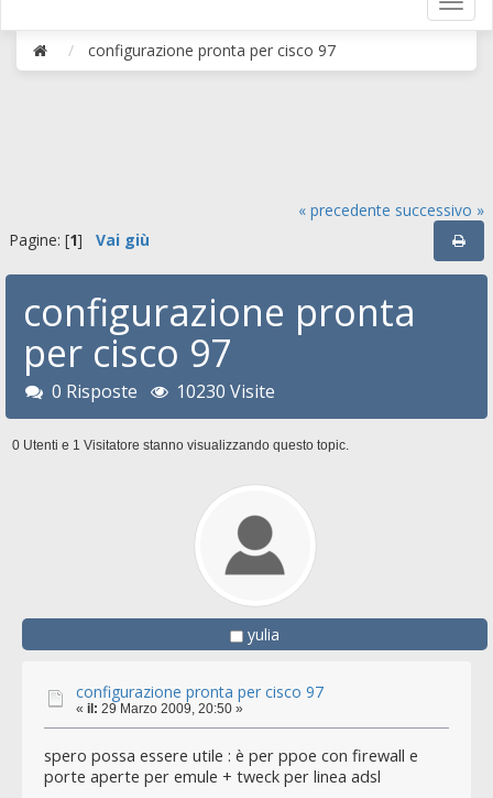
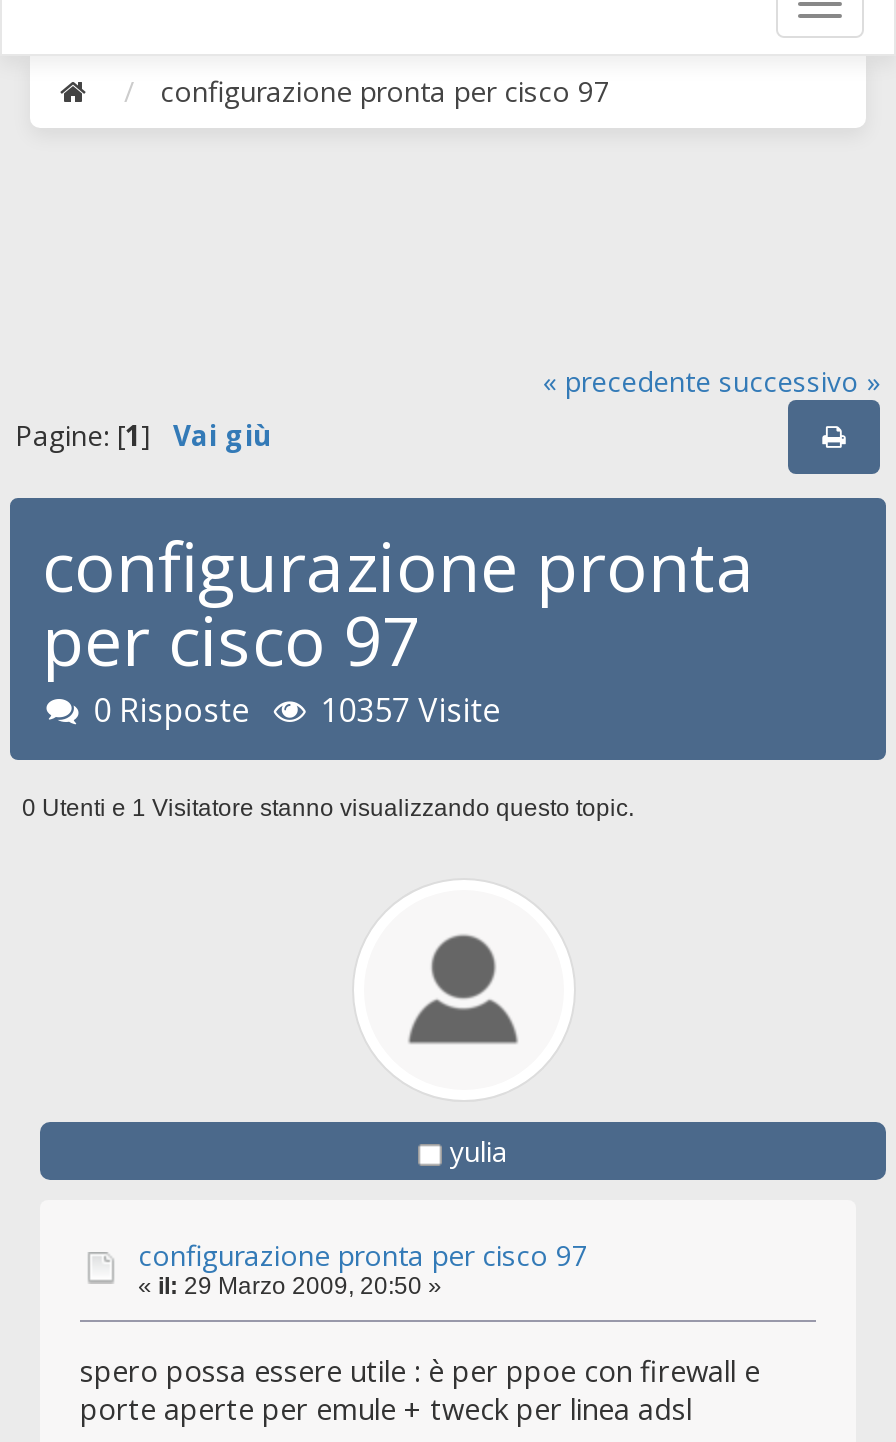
- 0 Risposte 10230 Visite
+ 0 Risposte 10357 Visite
